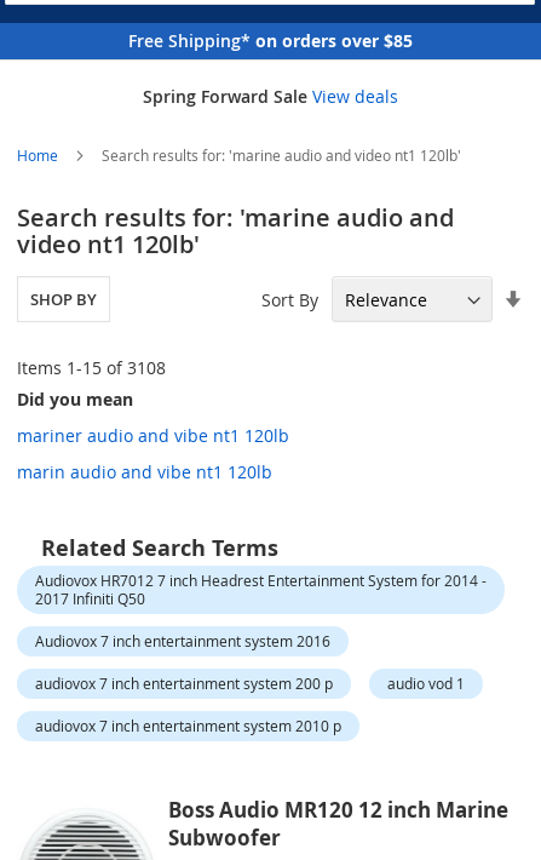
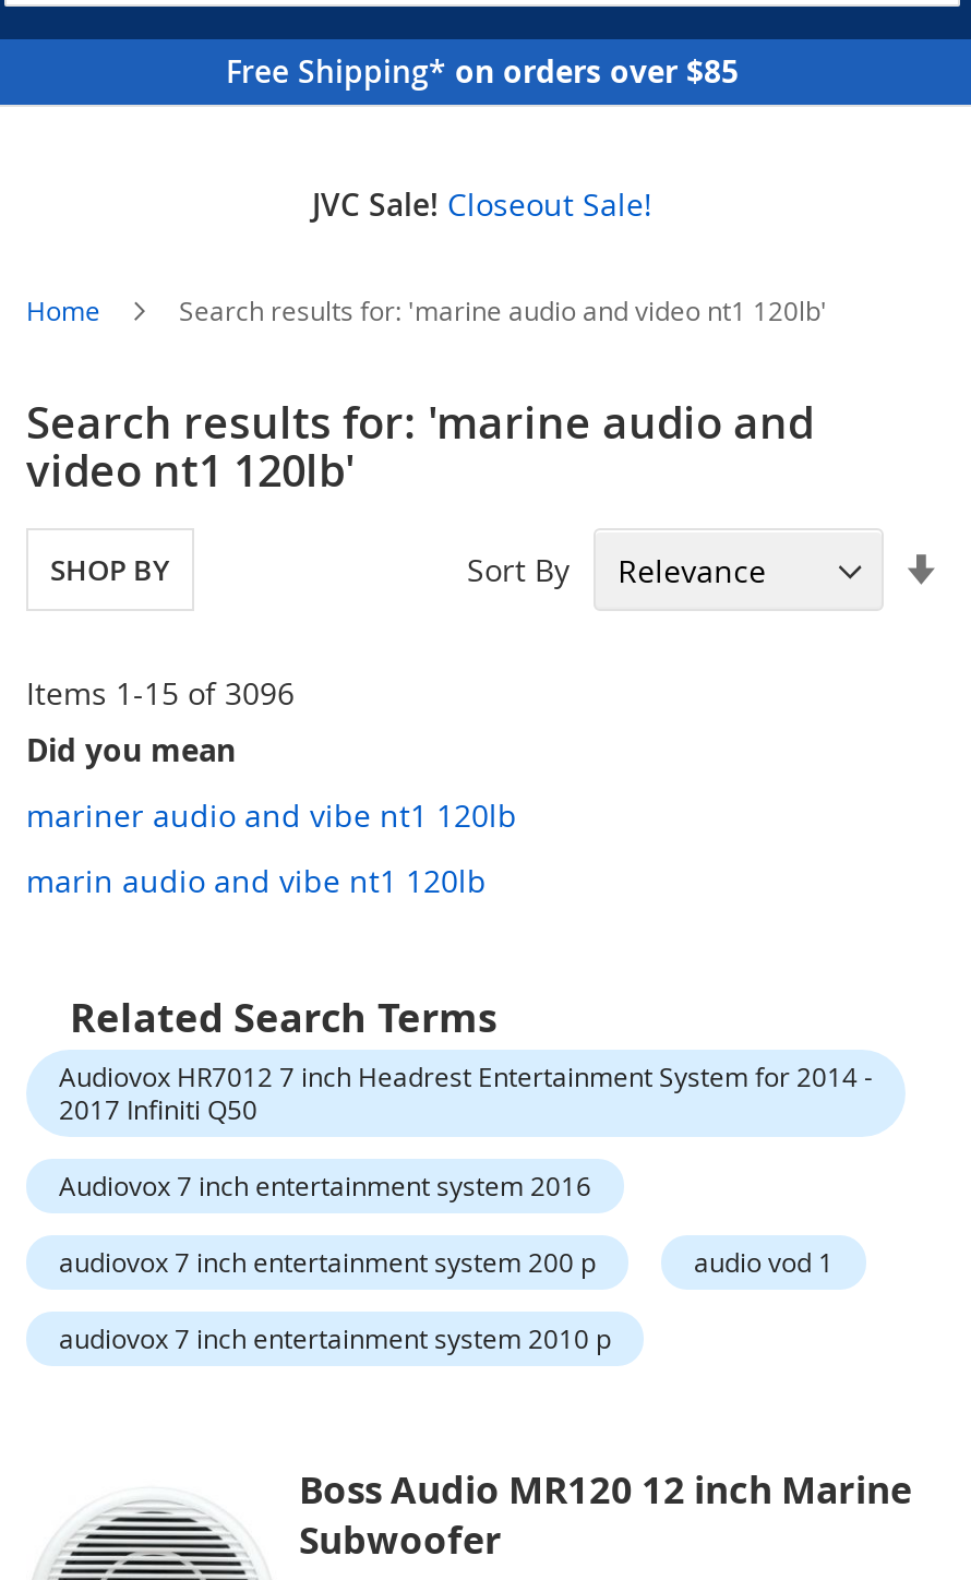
- Spring Forward Sale View deals
+ JVC Sale! Closeout Sale!

- Items 1 -15 of 3108
+ Items 1 -15 of 3096
